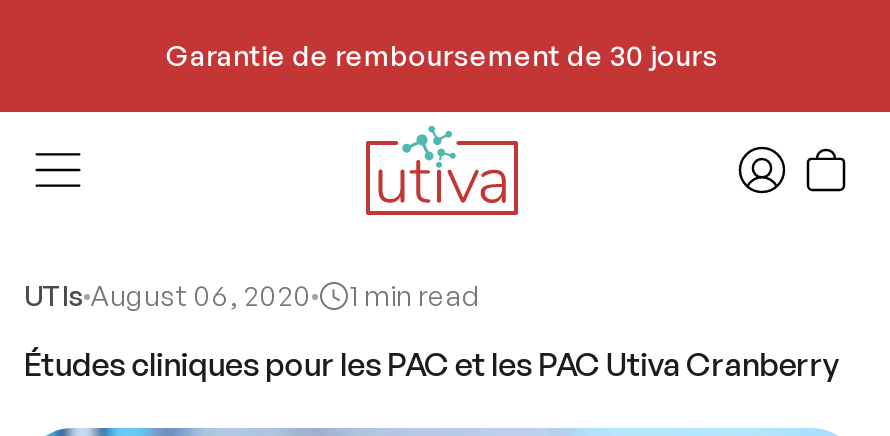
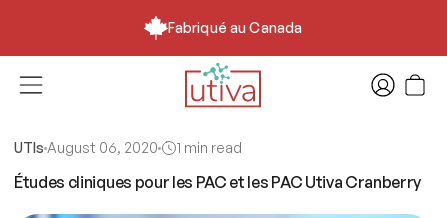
- Garantie de remboursement de 30 jours
+ Fabriqué au Canada
